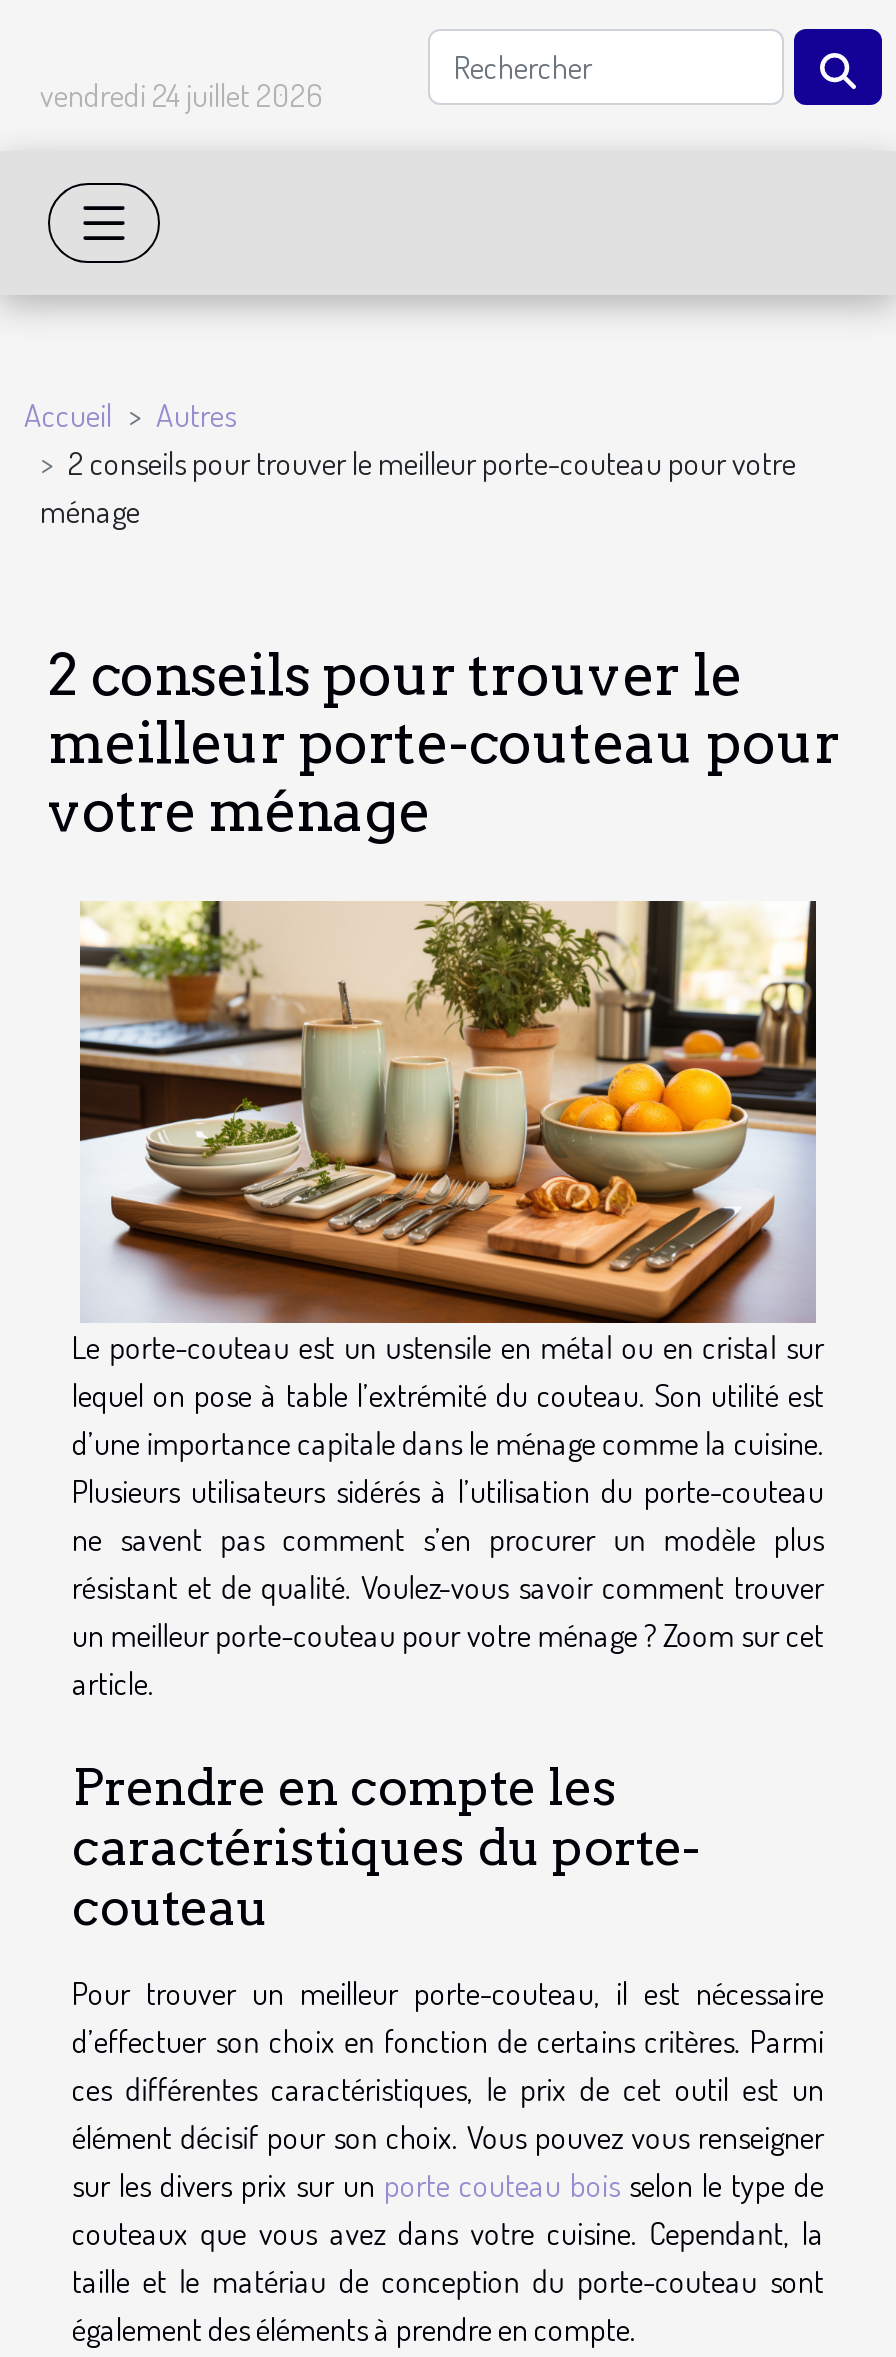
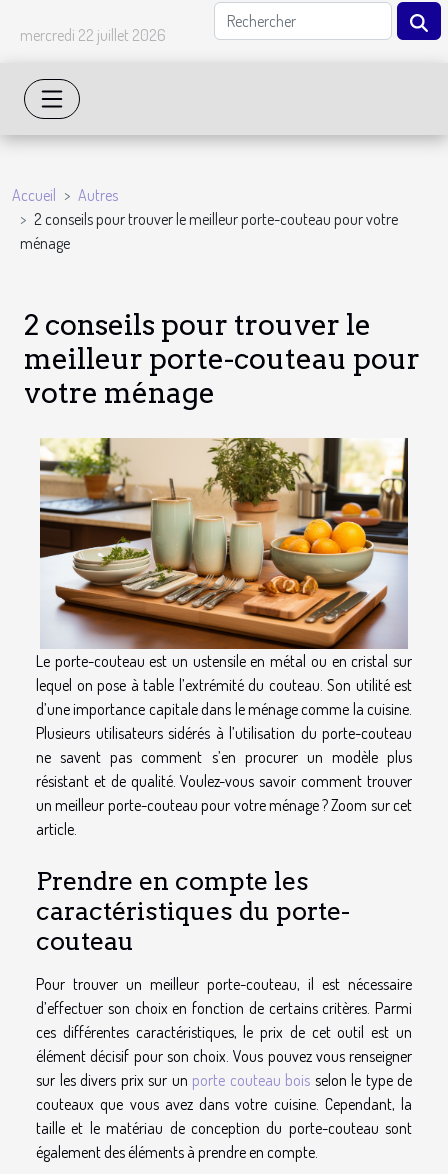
- vendredi 24 juillet 2026
+ mercredi 22 juillet 2026
